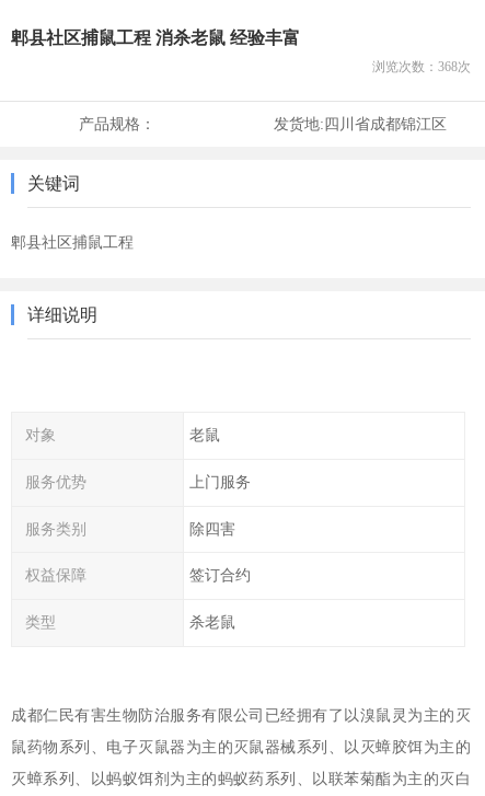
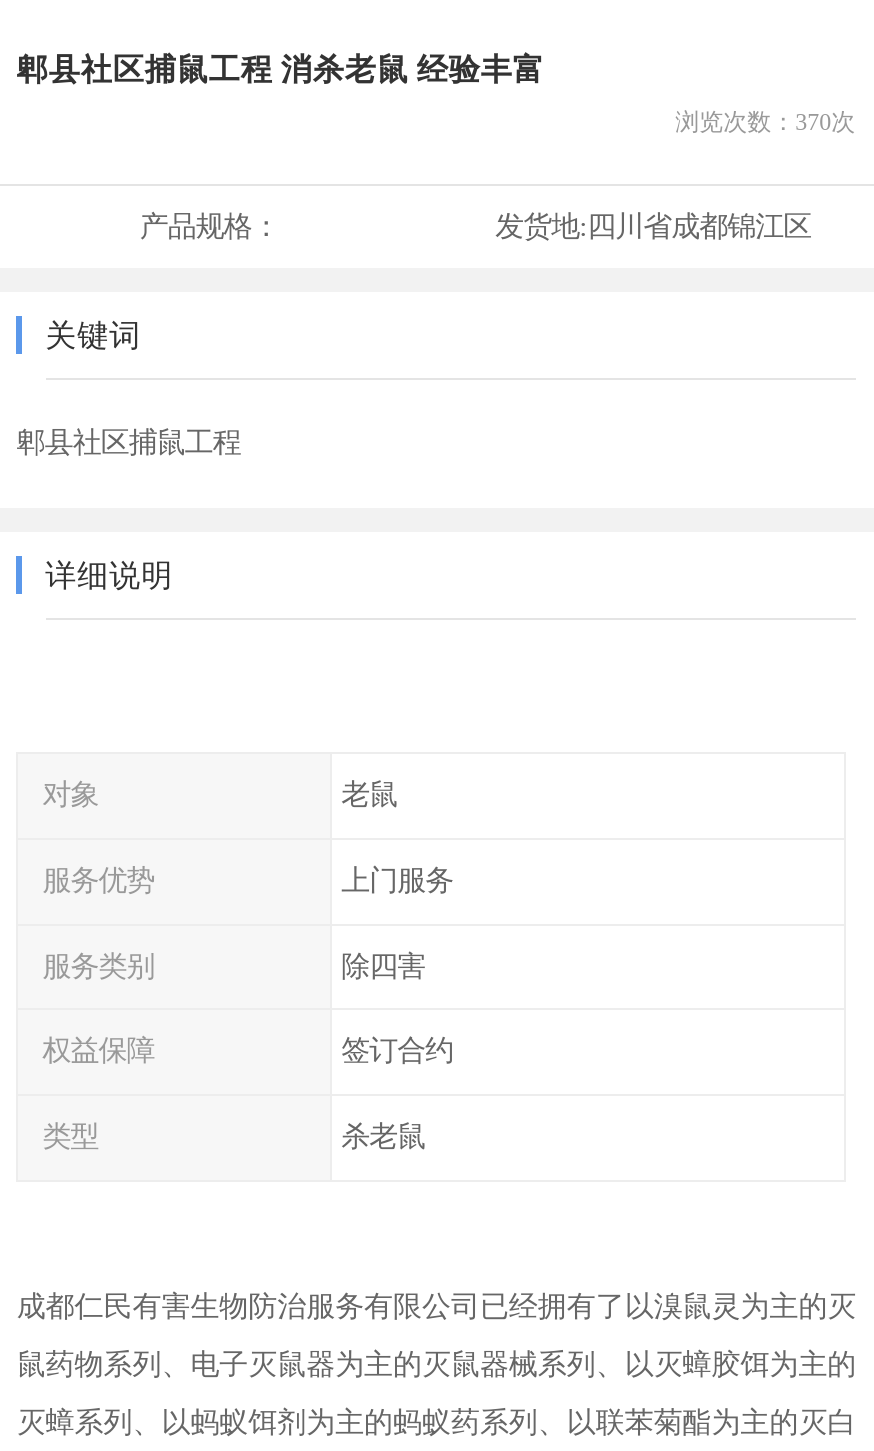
- 浏览次数：368次
+ 浏览次数：370次
